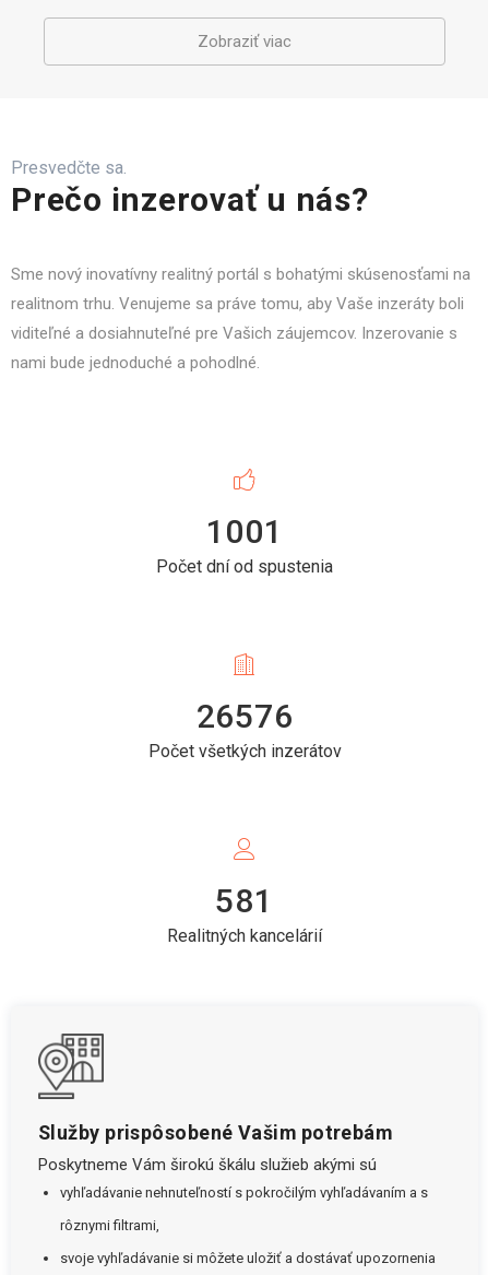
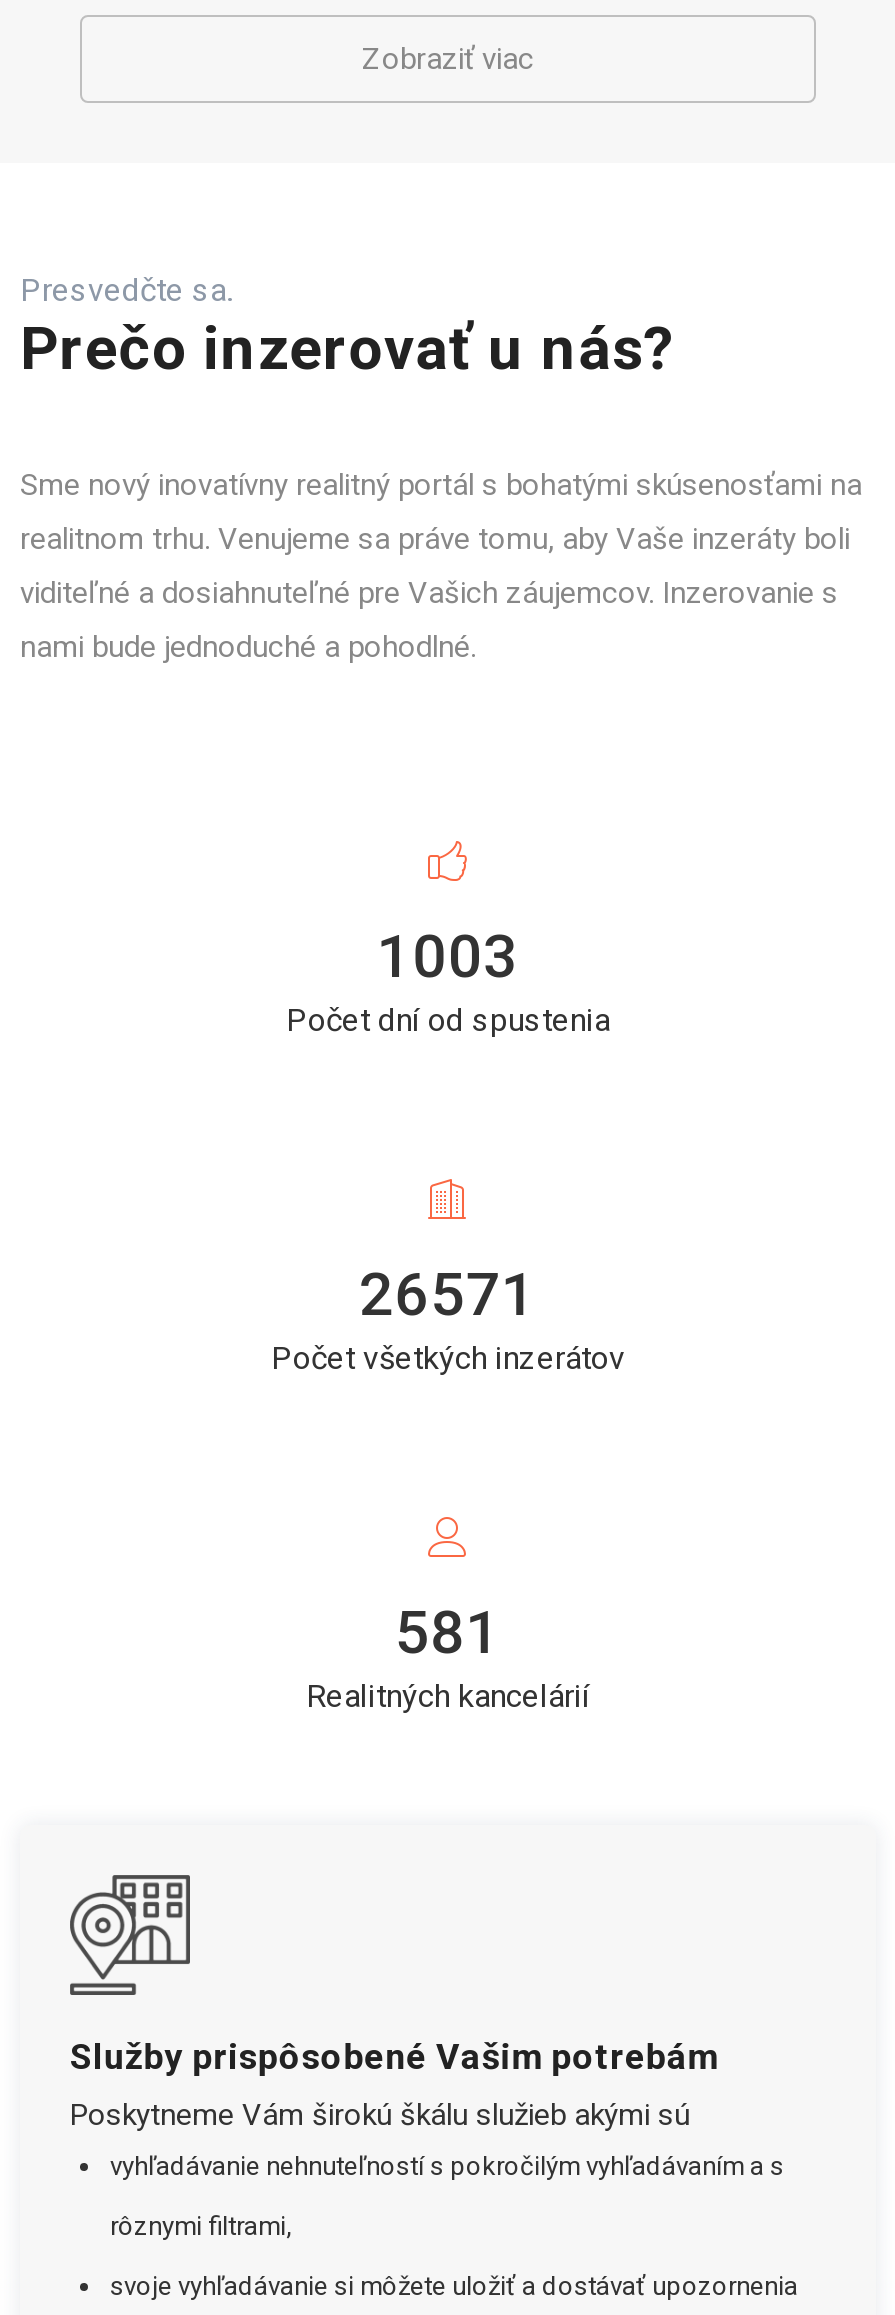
- 1001
+ 1003

- 26576
+ 26571
